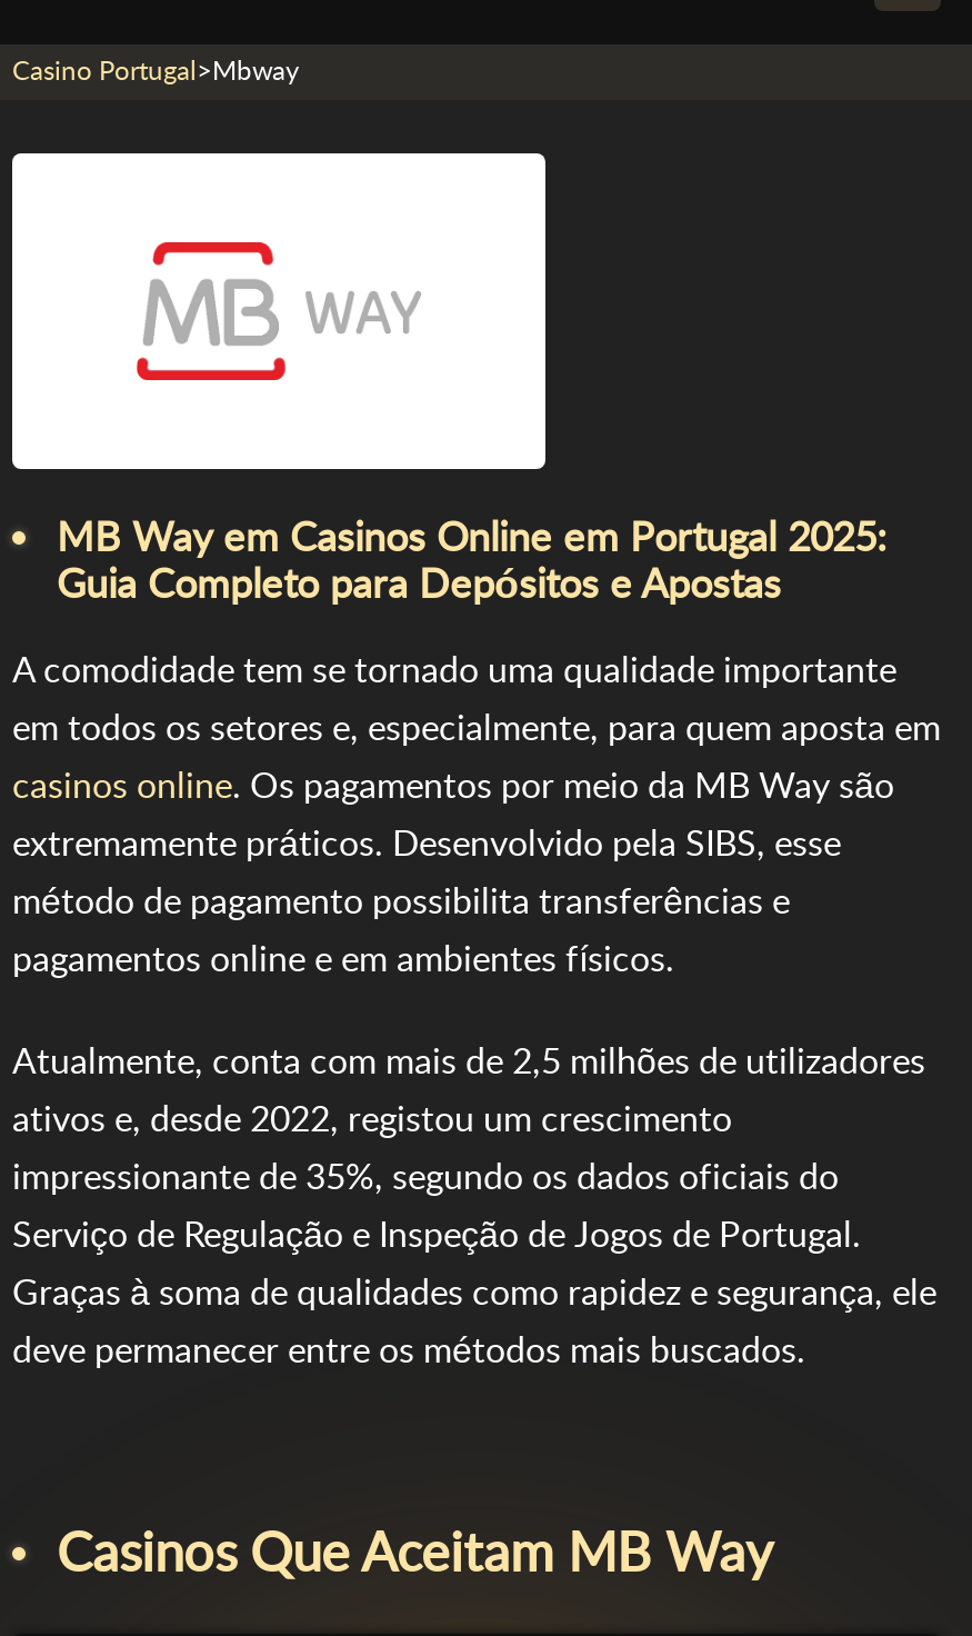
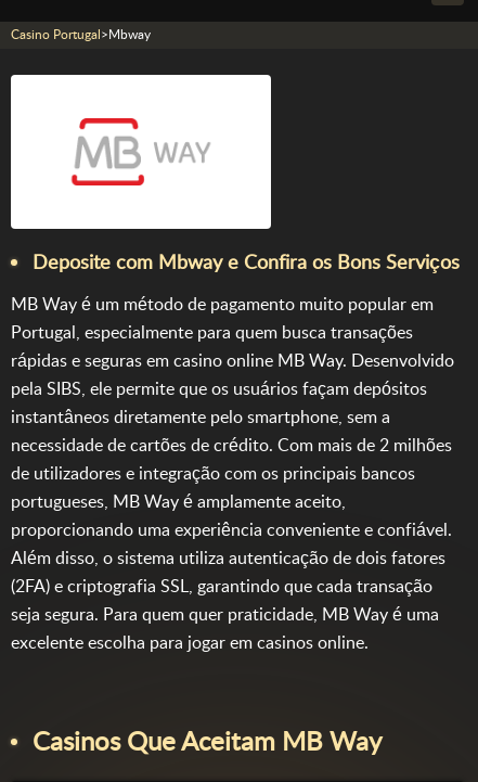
- MB Way em Casinos Online em Portugal 2025:
- Guia Completo para Depósitos e Apostas
- A comodidade tem se tornado uma qualidade importante
- em todos os setores e, especialmente, para quem aposta em
- casinos online. Os pagamentos por meio da MB Way são
- extremamente práticos. Desenvolvido pela SIBS, esse
- método de pagamento possibilita transferências e
- pagamentos online e em ambientes físicos.
- Atualmente, conta com mais de 2,5 milhões de utilizadores
- ativos e, desde 2022, registou um crescimento
- impressionante de 35%, segundo os dados oficiais do
- Serviço de Regulação e Inspeção de Jogos de Portugal.
- Graças à soma de qualidades como rapidez e segurança, ele
- deve permanecer entre os métodos mais buscados.
+ Deposite com Mbway e Confira os Bons Serviços
+ MB Way é um método de pagamento muito popular em
+ Portugal, especialmente para quem busca transações
+ rápidas e seguras em casino online MB Way. Desenvolvido
+ pela SIBS, ele permite que os usuários façam depósitos
+ instantâneos diretamente pelo smartphone, sem a
+ necessidade de cartões de crédito. Com mais de 2 milhões
+ de utilizadores e integração com os principais bancos
+ portugueses, MB Way é amplamente aceito,
+ proporcionando uma experiência conveniente e confiável.
+ Além disso, o sistema utiliza autenticação de dois fatores
+ (2FA) e criptografia SSL, garantindo que cada transação
+ seja segura. Para quem quer praticidade, MB Way é uma
+ excelente escolha para jogar em casinos online.
